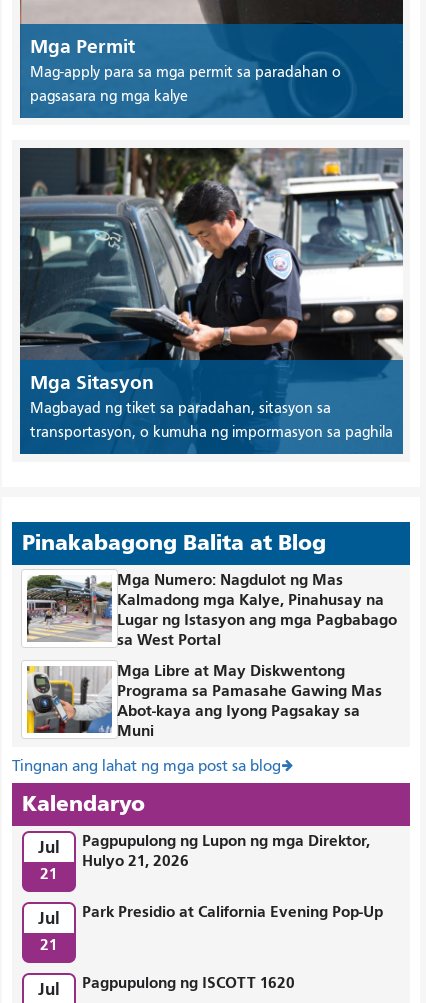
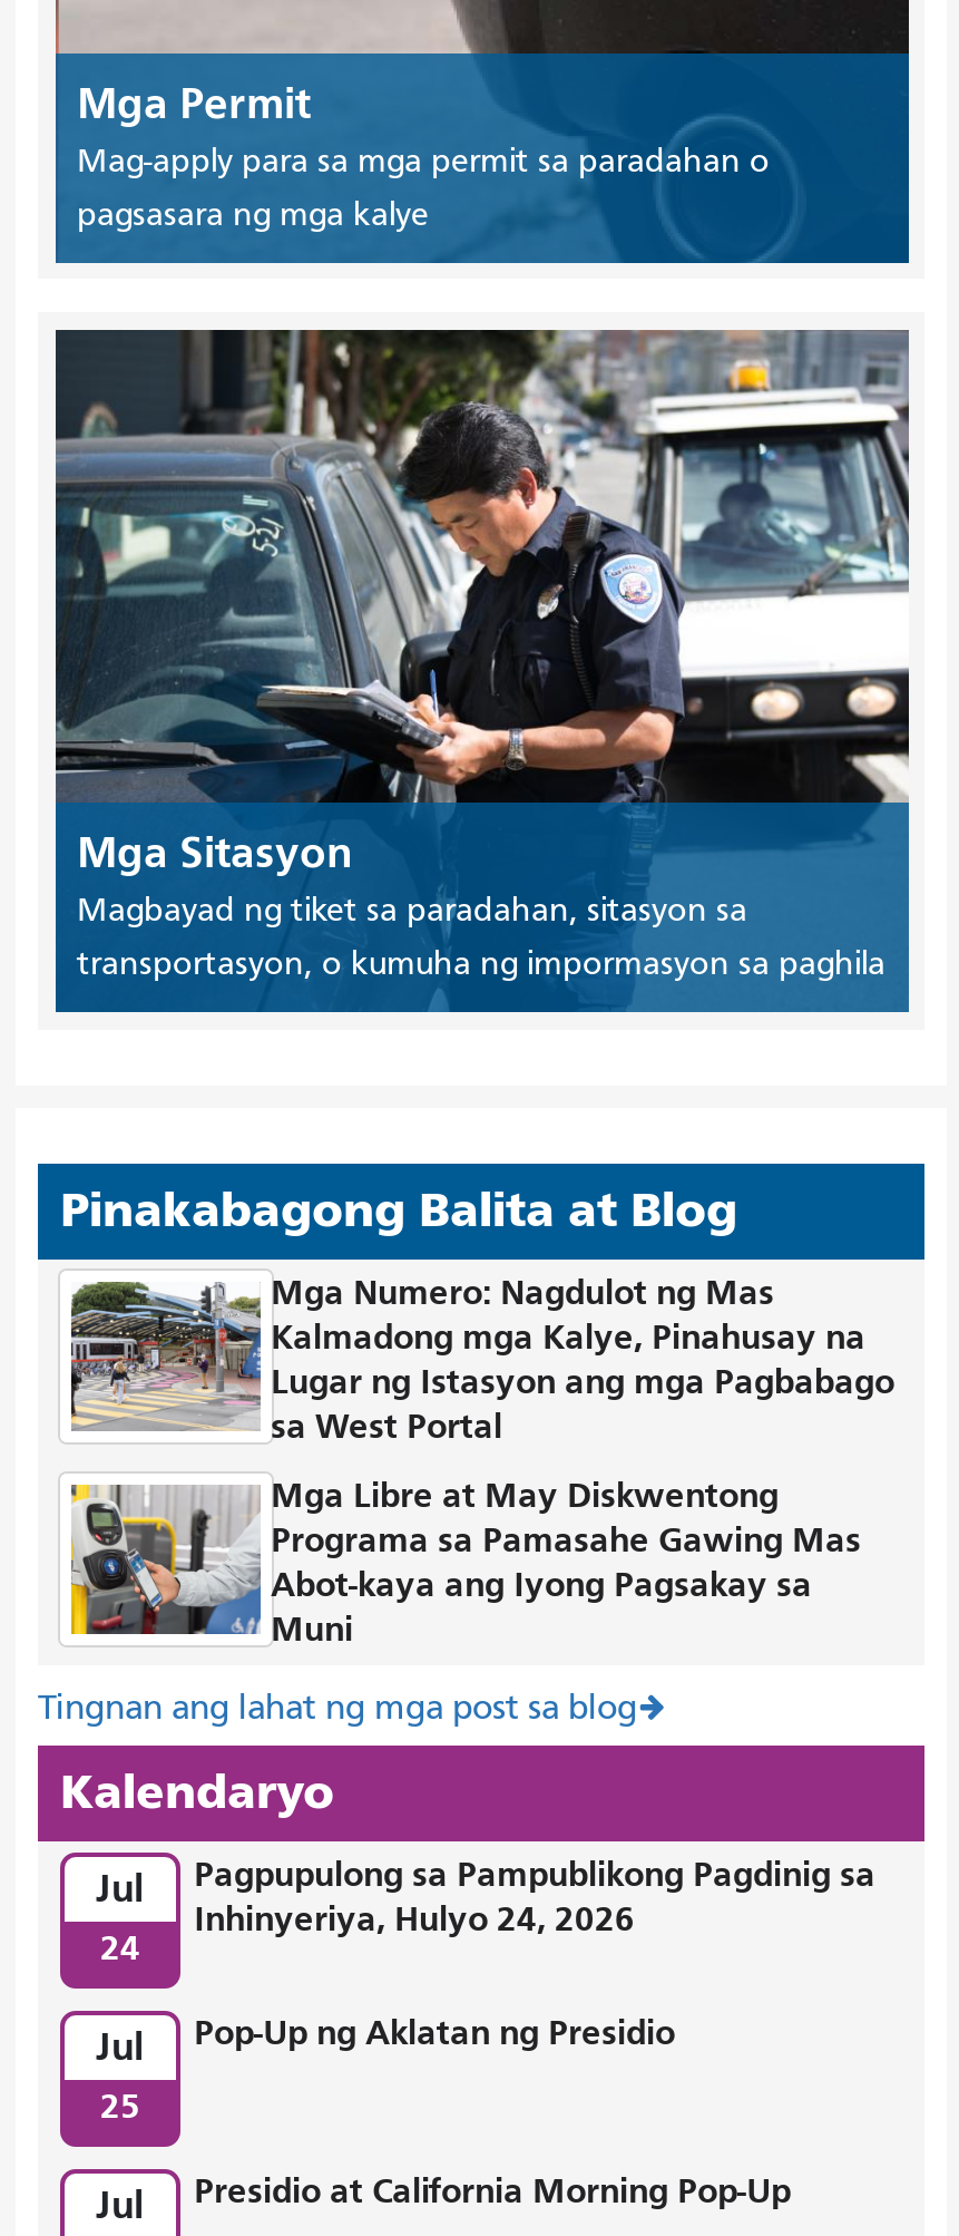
- Pagpupulong ng Lupon ng mga Direktor,
- Hulyo 21, 2026
+ Pagpupulong sa Pampublikong Pagdinig sa
+ Inhinyeriya, Hulyo 24, 2026

- 21
+ 24

- Park Presidio at California Evening Pop-Up
+ Pop-Up ng Aklatan ng Presidio

- 21
+ 25

- Pagpupulong ng ISCOTT 1620
+ Presidio at California Morning Pop-Up
